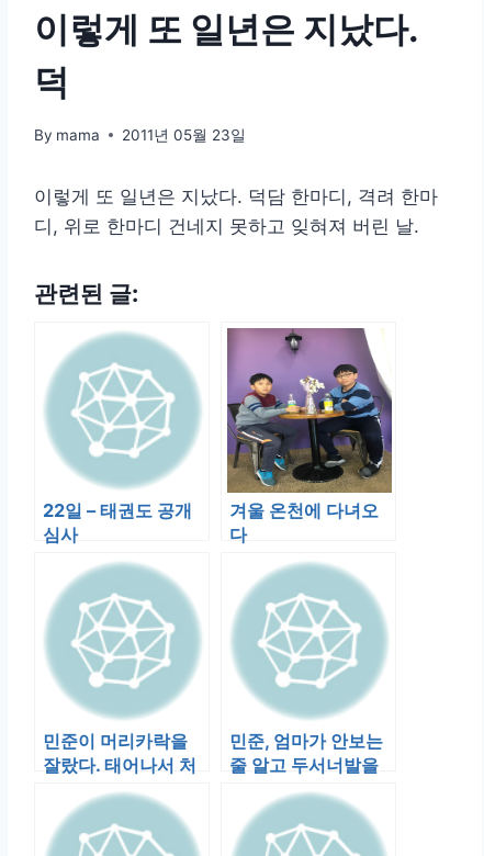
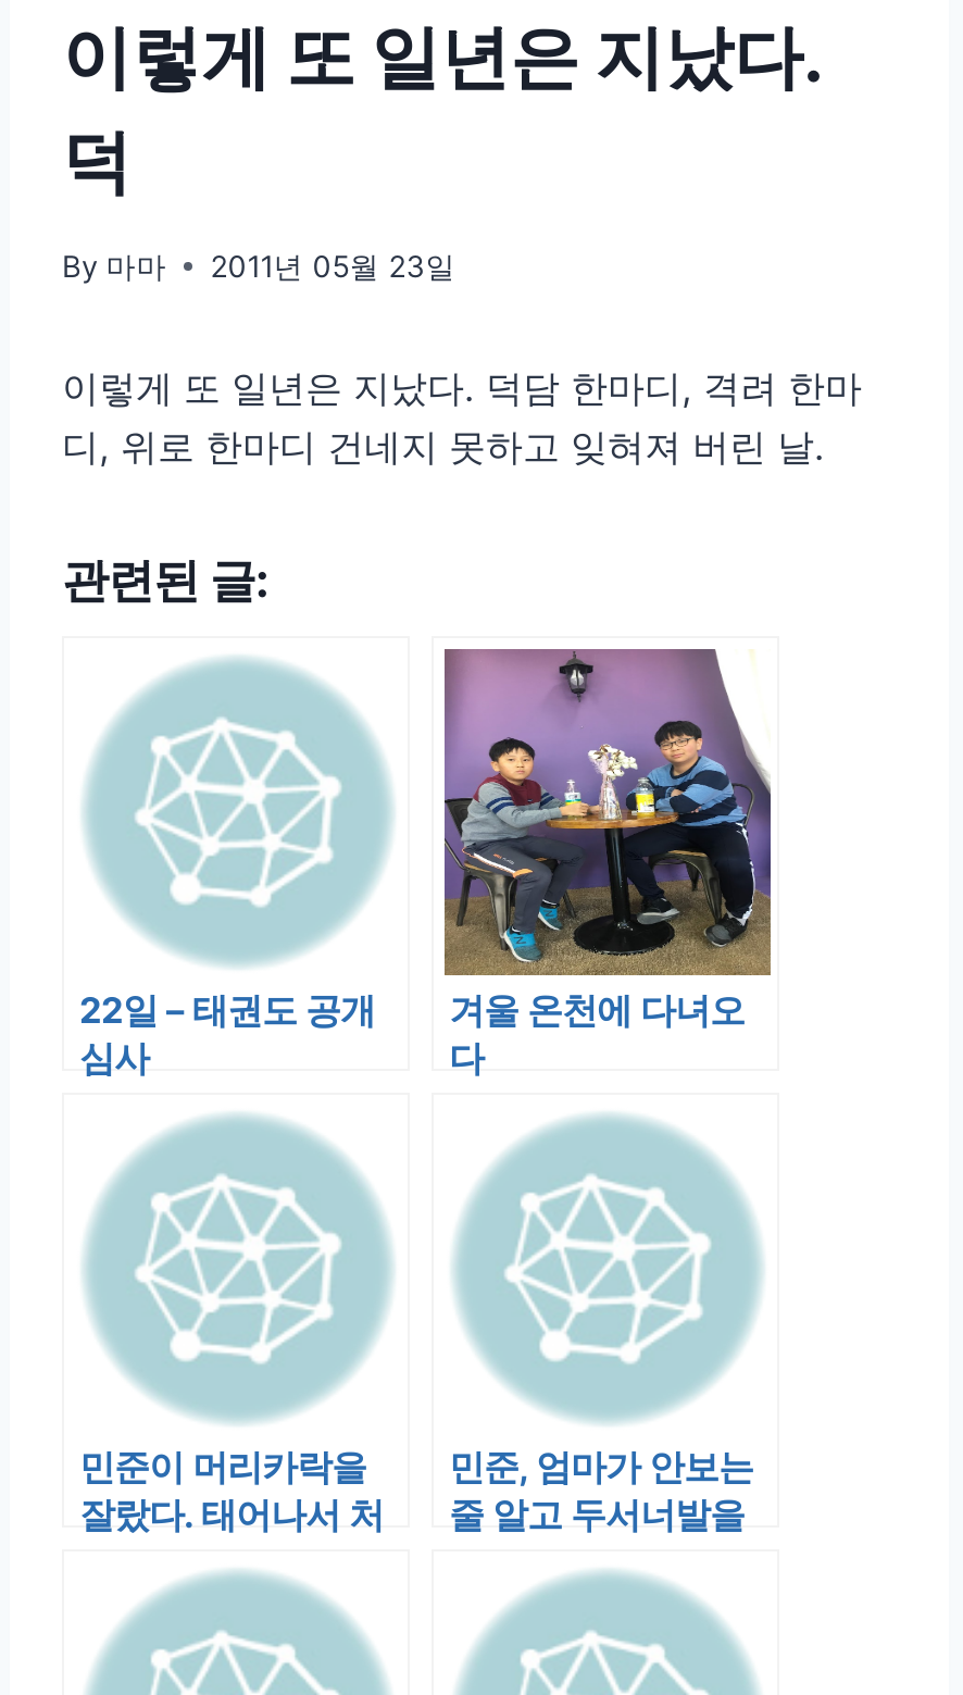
- By mama
+ By 마마
